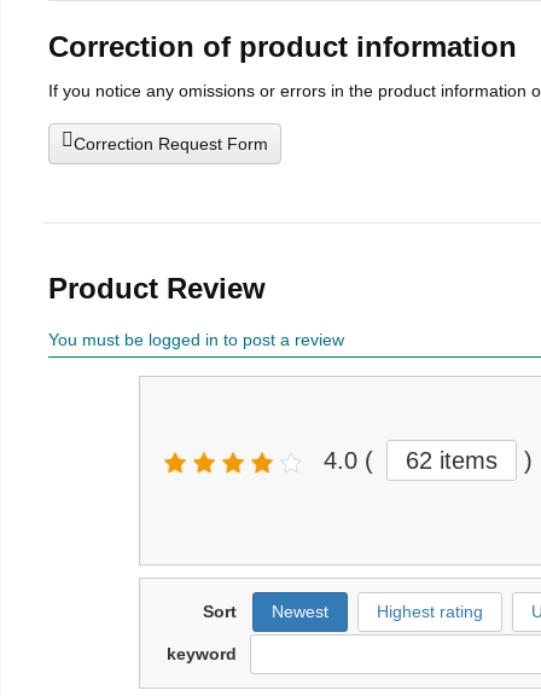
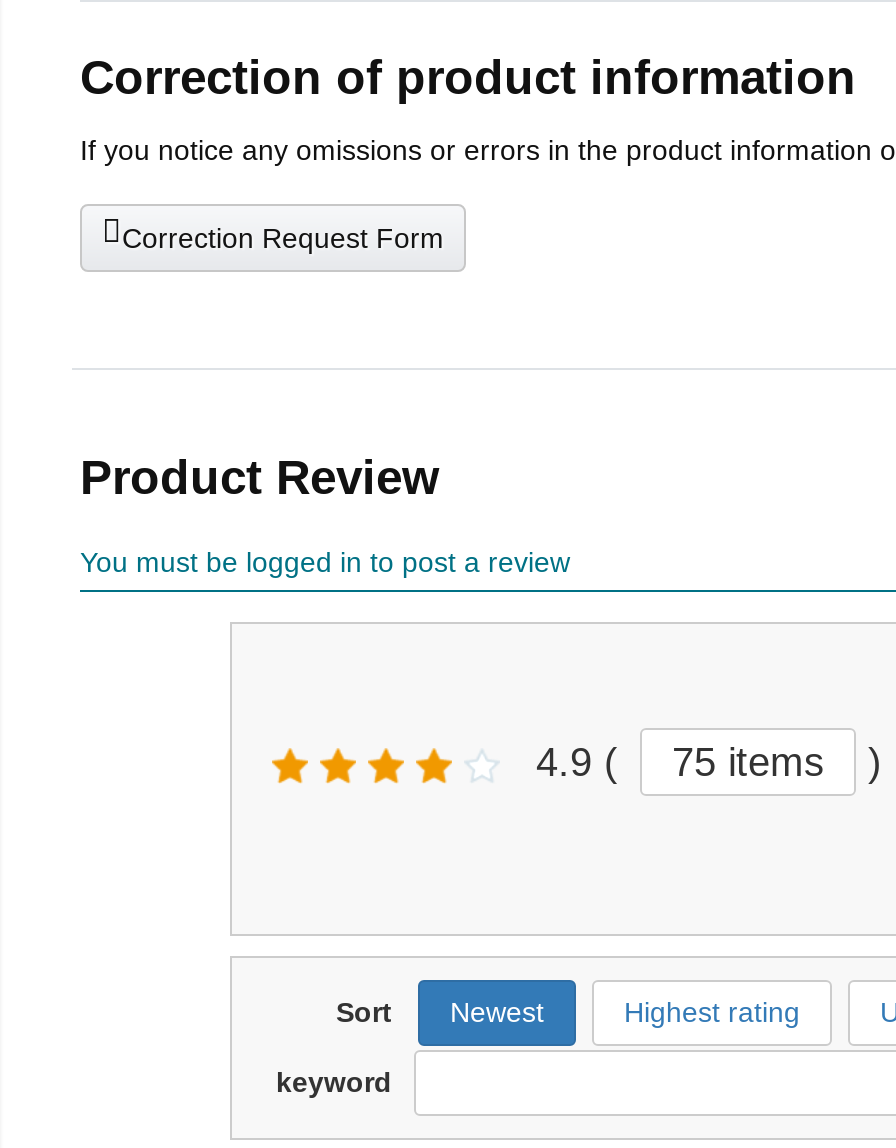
- 4.0 (
+ 4.9 (

- 62 items
+ 75 items
